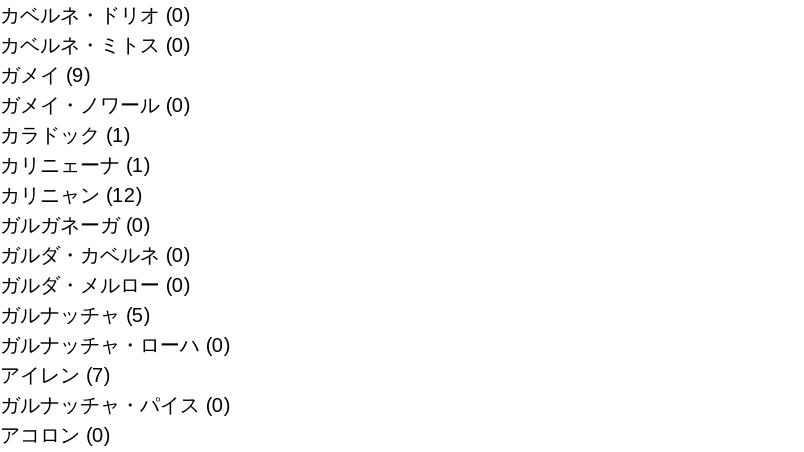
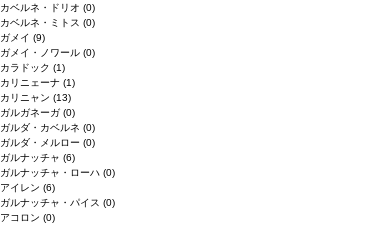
- カリニャン(12)
+ カリニャン(13)

- ガルナッチャ(5)
+ ガルナッチャ(6)

- アイレン(7)
+ アイレン(6)
